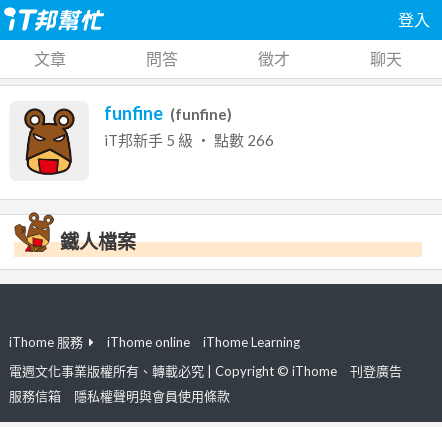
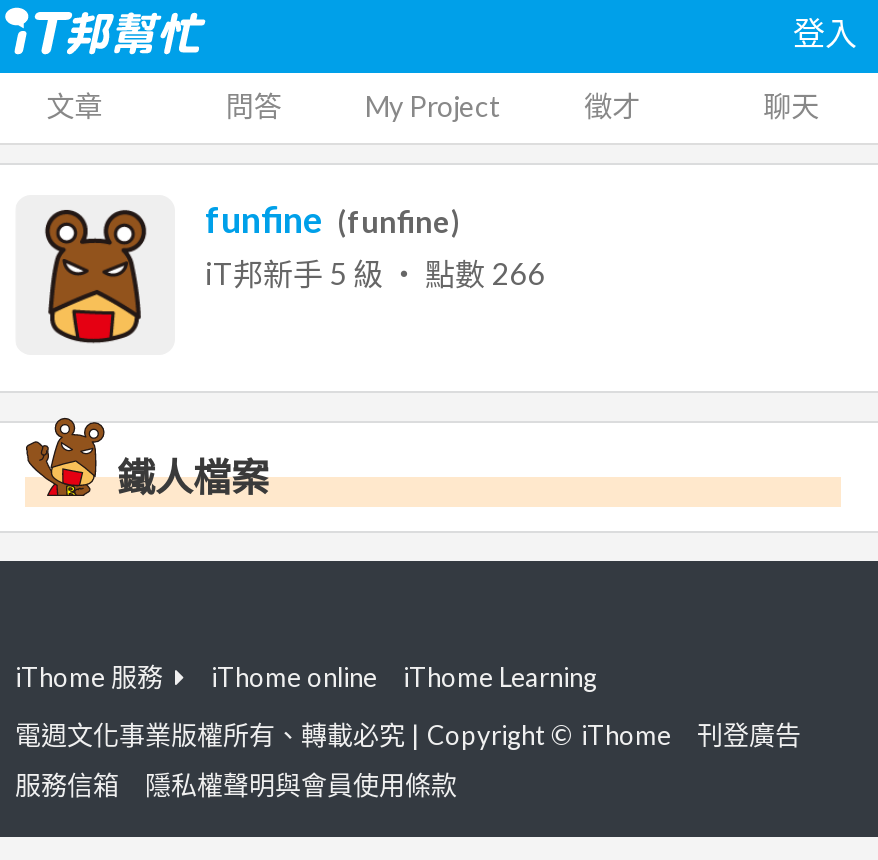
+ My Project
